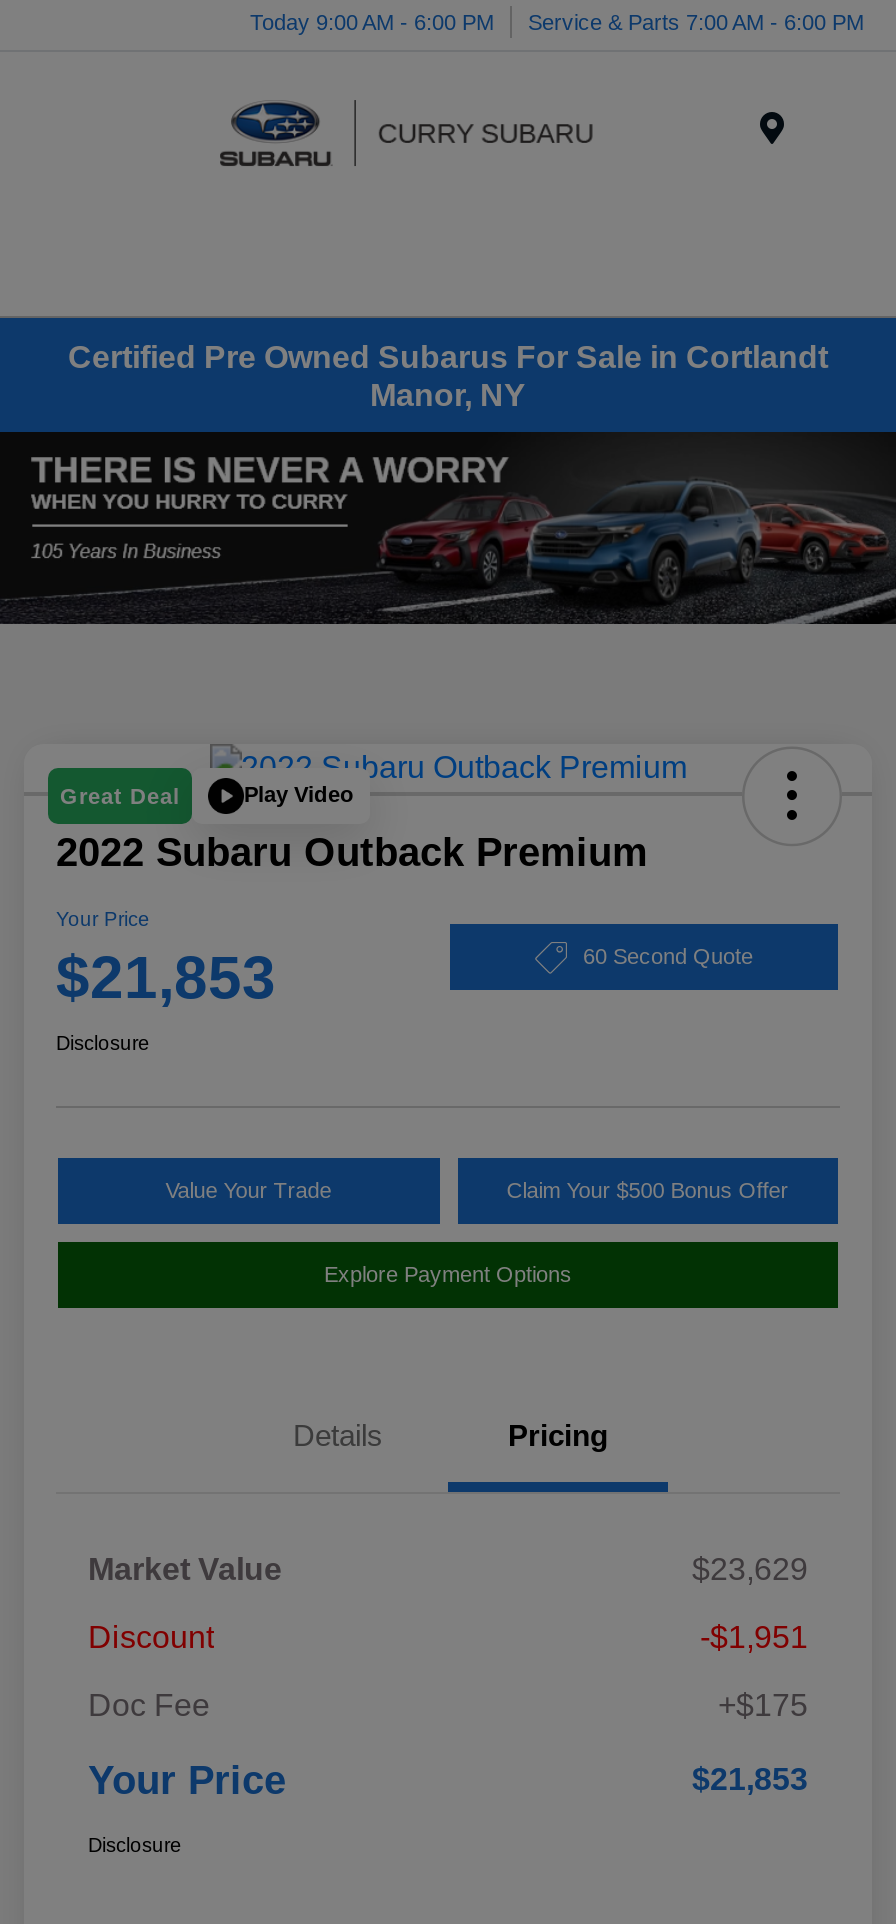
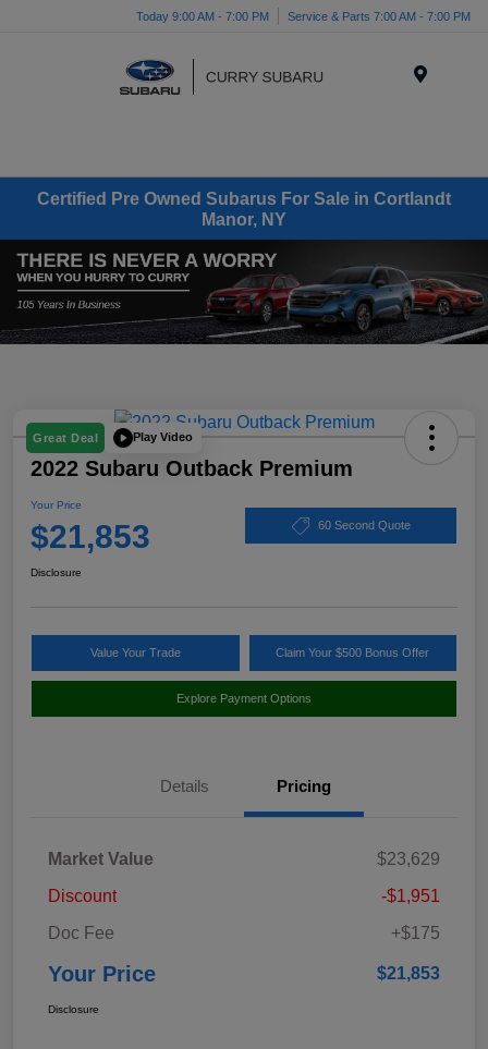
- Today 9:00 AM - 6:00 PM
+ Today 9:00 AM - 7:00 PM

- Service & Parts 7:00 AM - 6:00 PM
+ Service & Parts 7:00 AM - 7:00 PM
